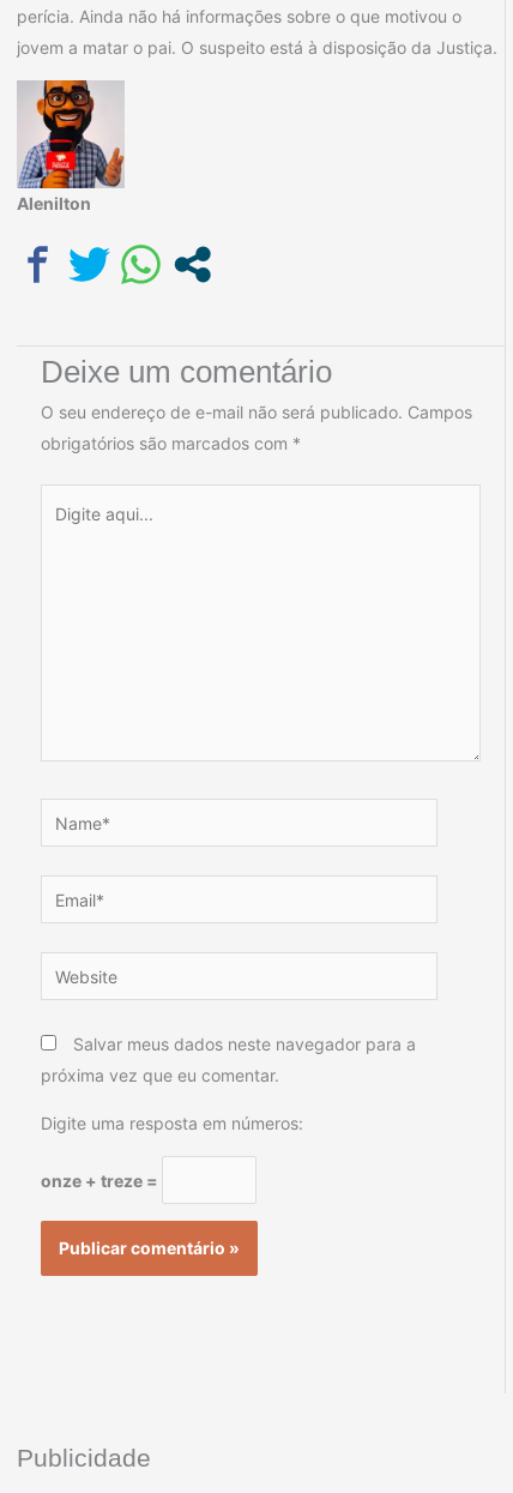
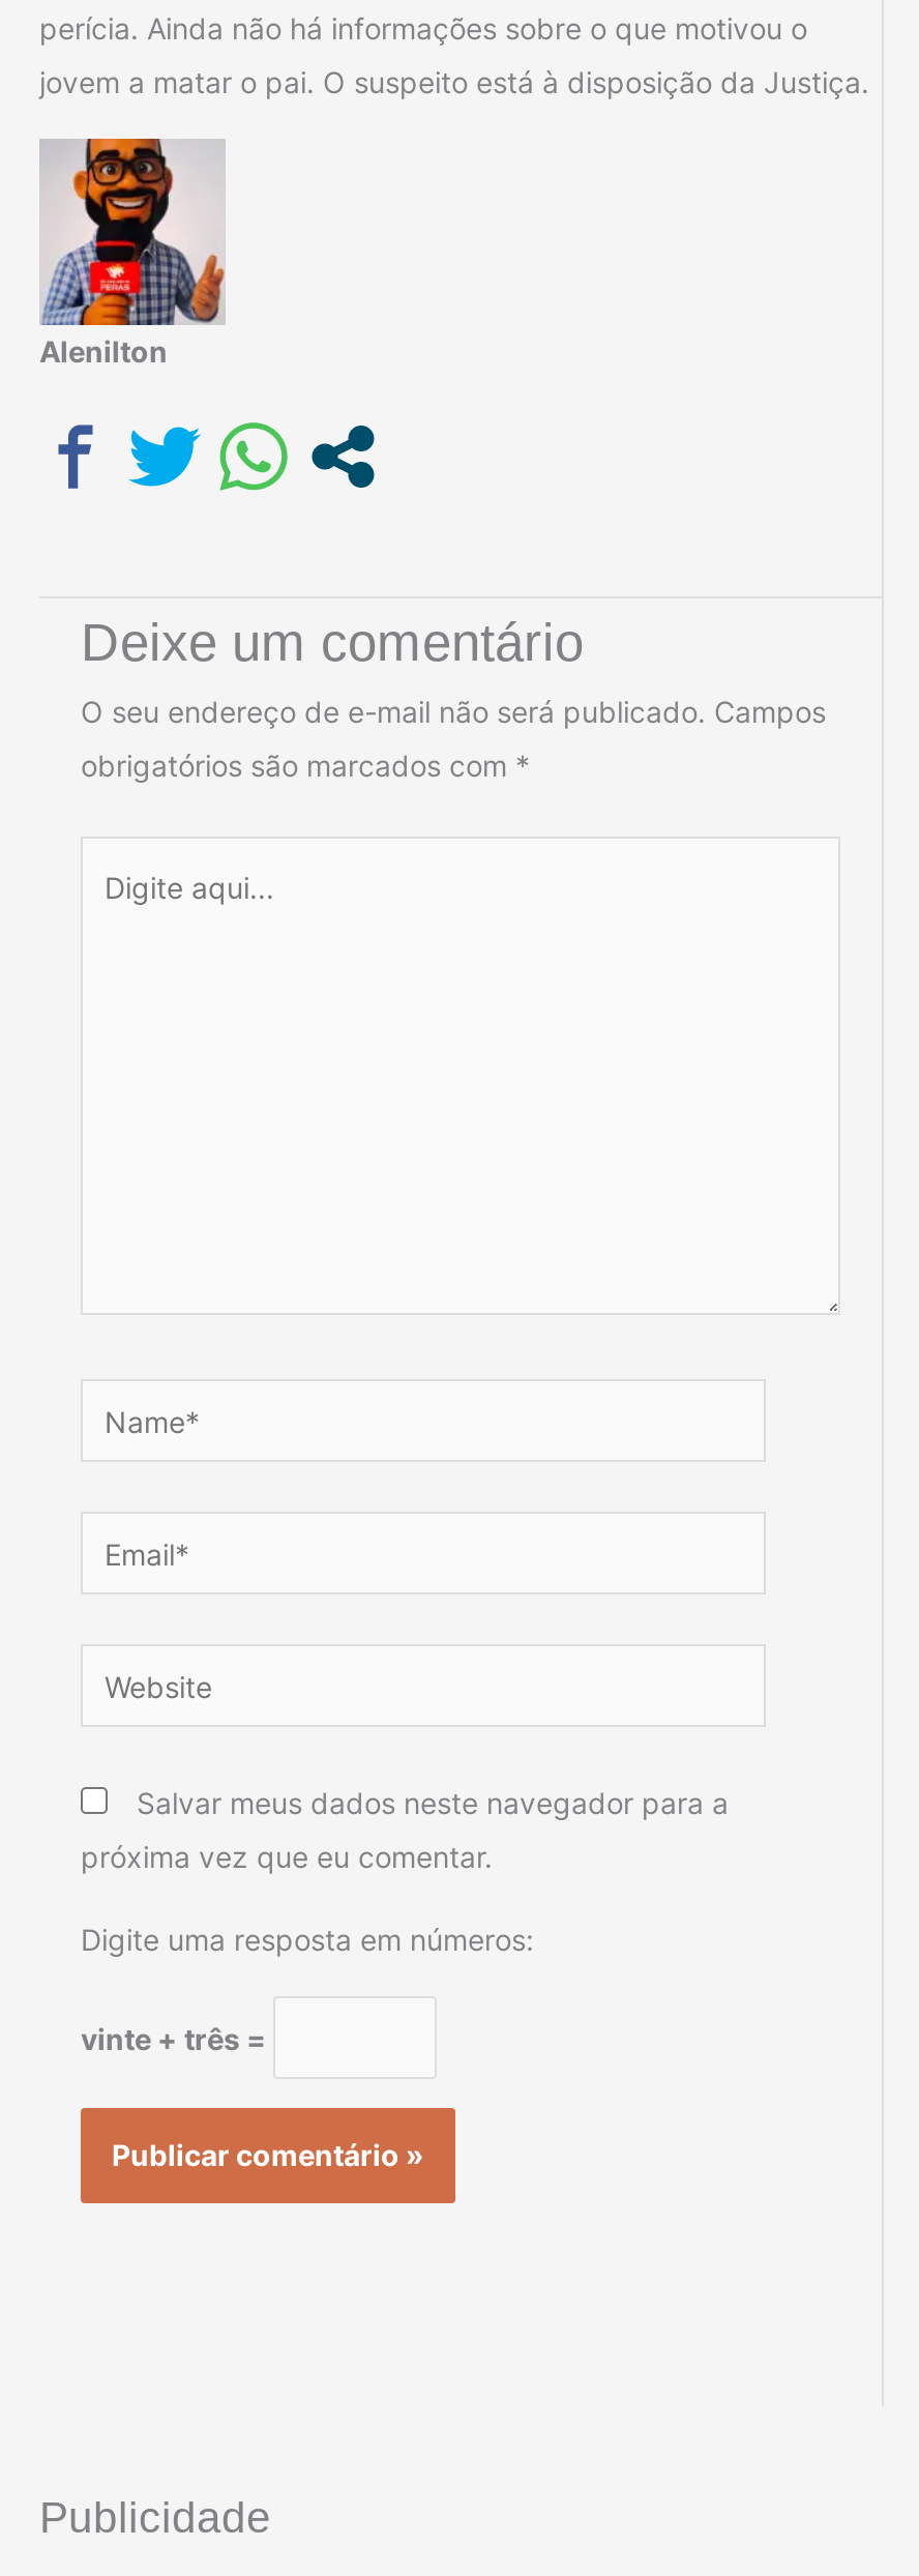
- onze + treze =
+ vinte + três =
